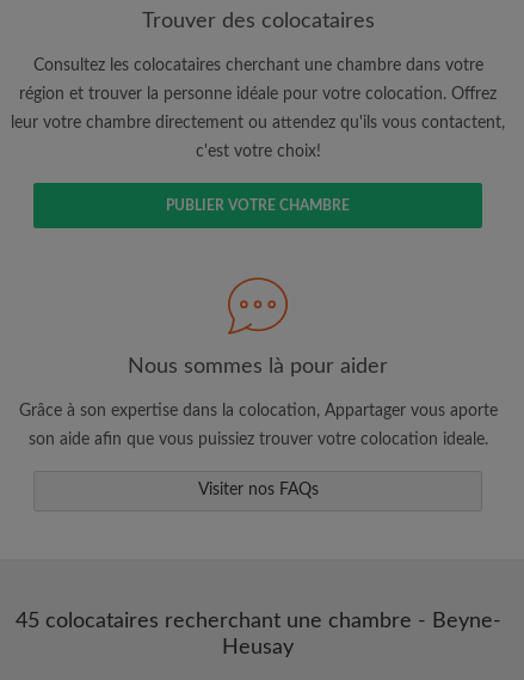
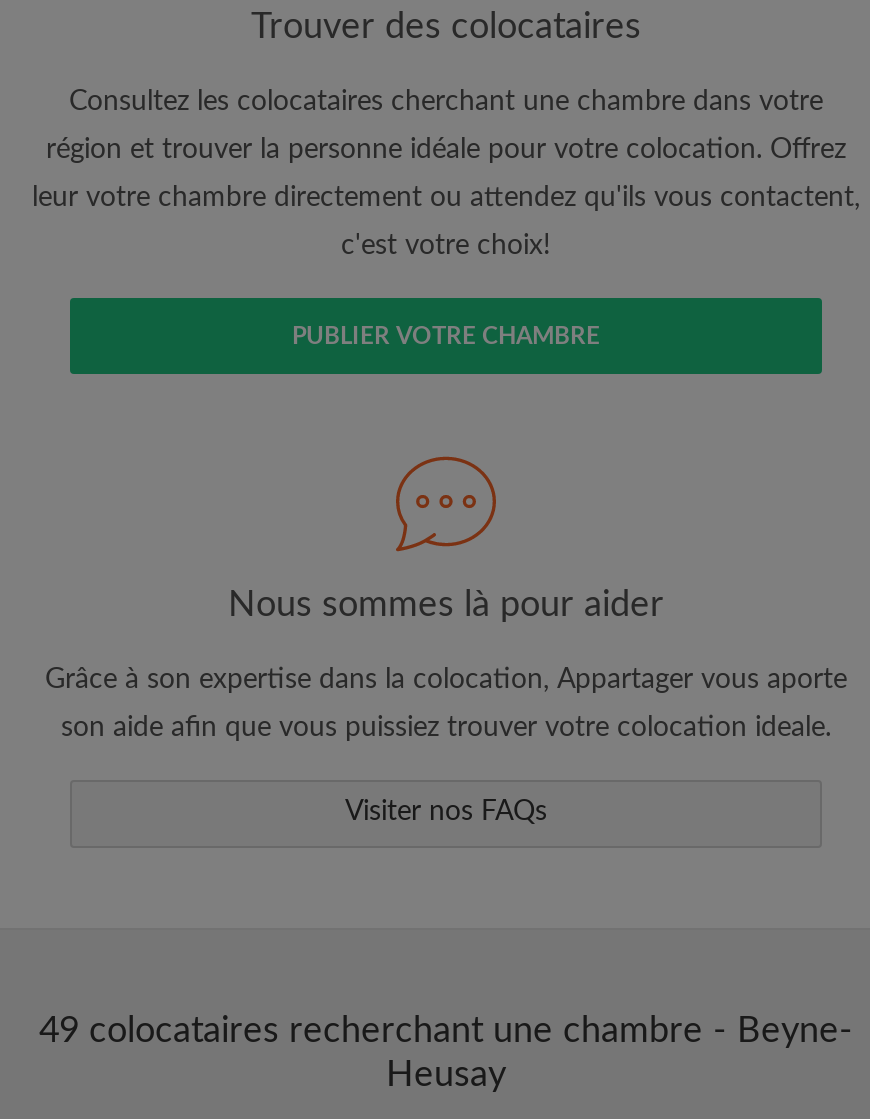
- 45 colocataires recherchant une chambre - Beyne-
+ 49 colocataires recherchant une chambre - Beyne-
